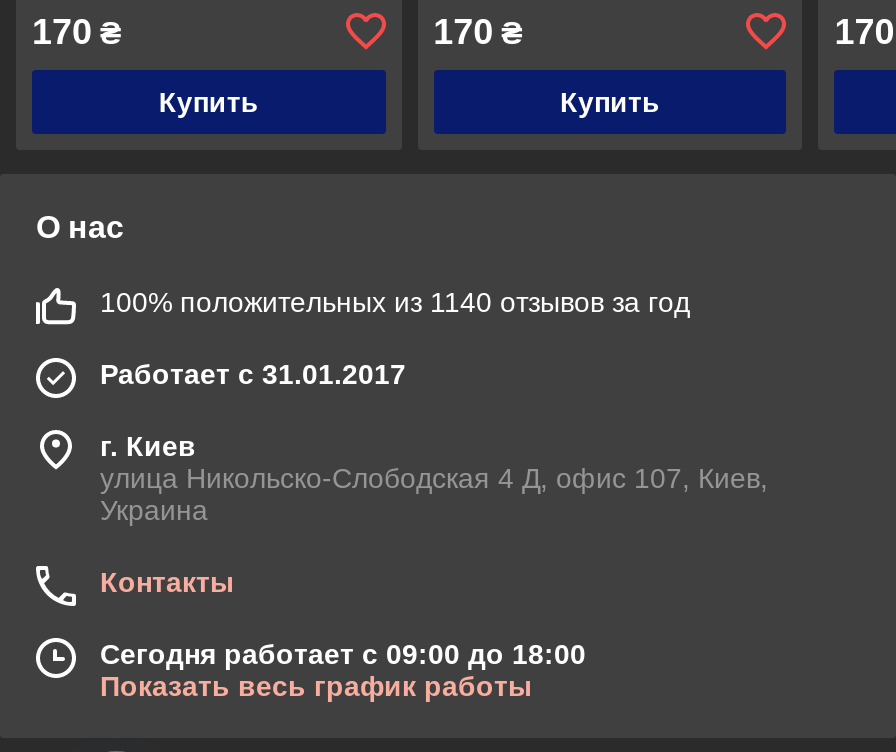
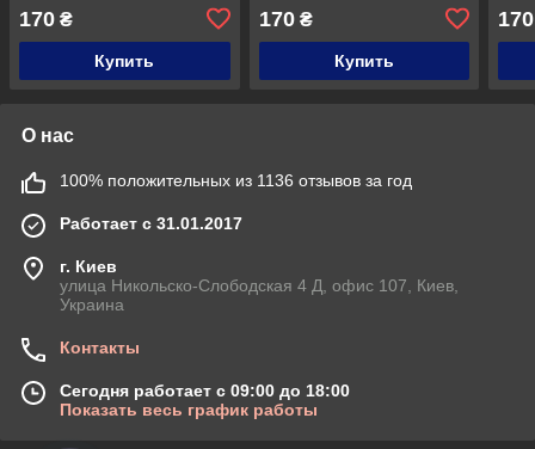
- 100% положительных из 1140 отзывов за год
+ 100% положительных из 1136 отзывов за год
